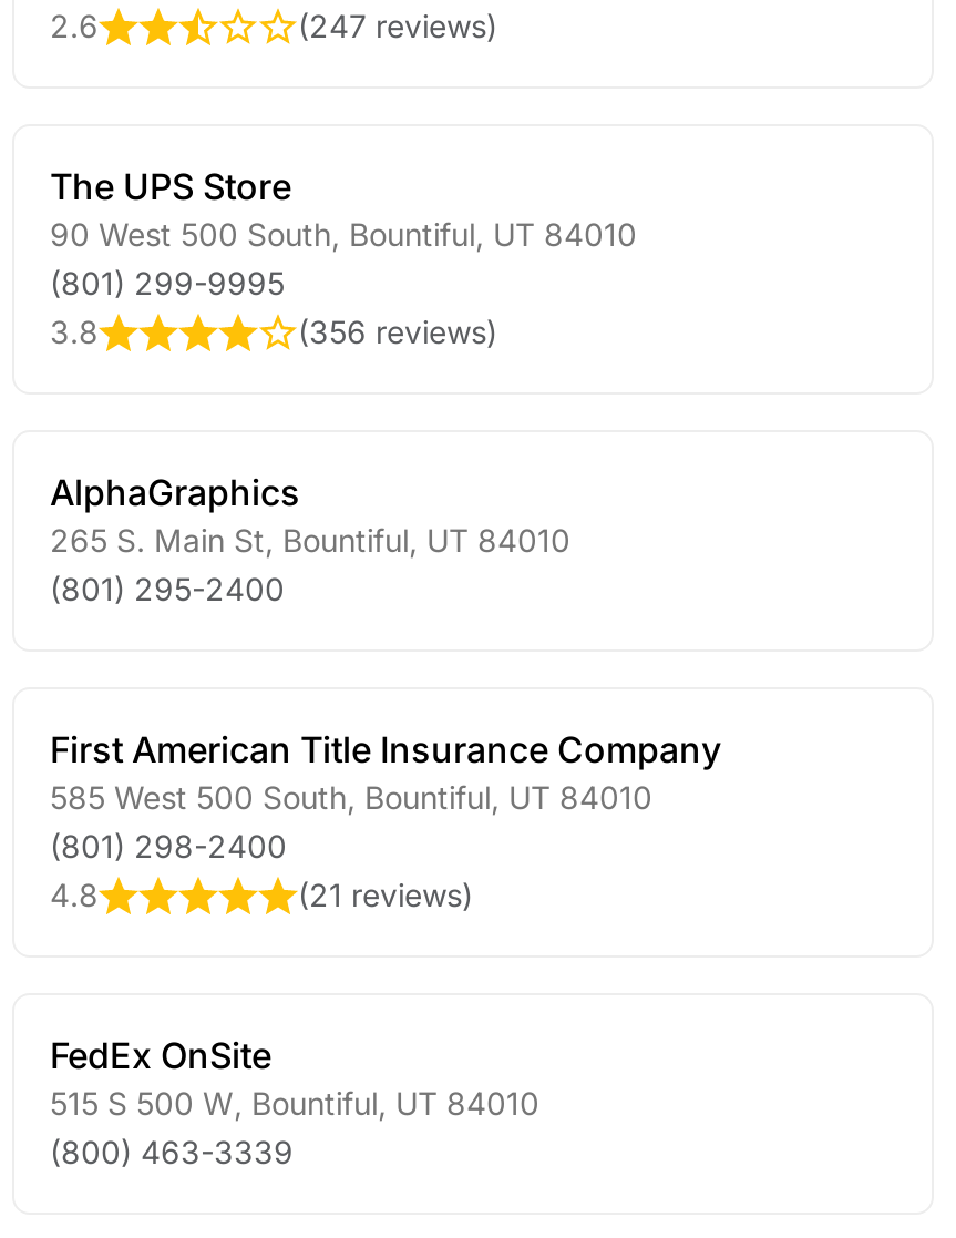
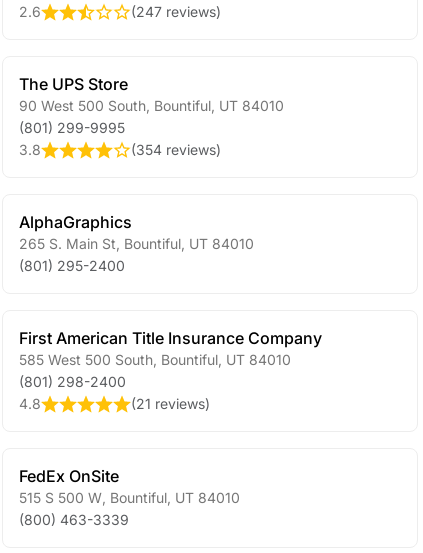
- (356 reviews)
+ (354 reviews)
